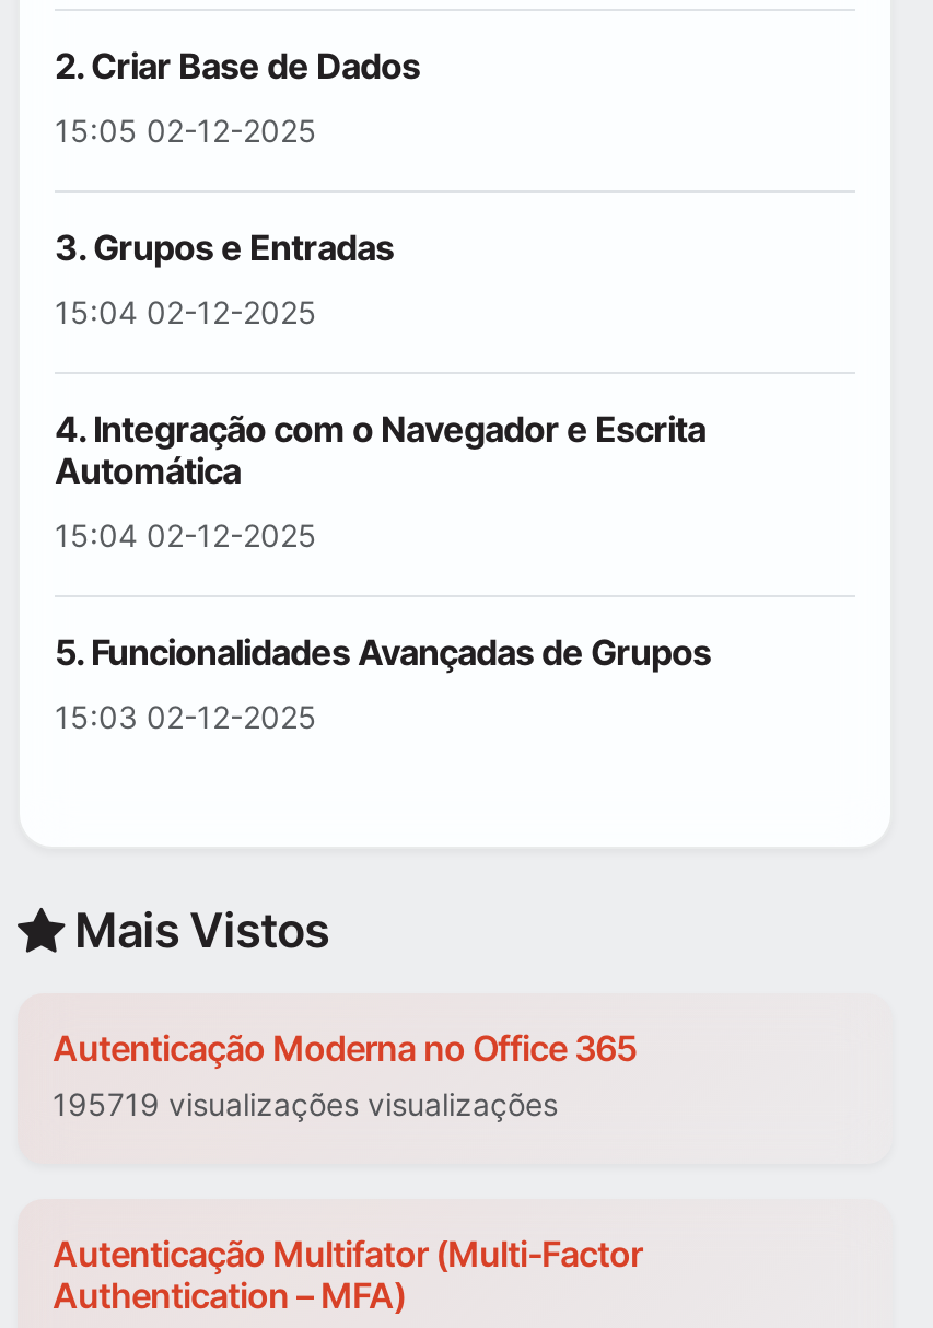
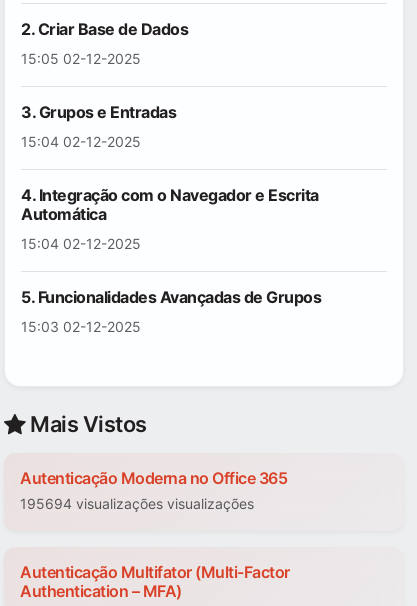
- 195719 visualizações visualizações
+ 195694 visualizações visualizações
